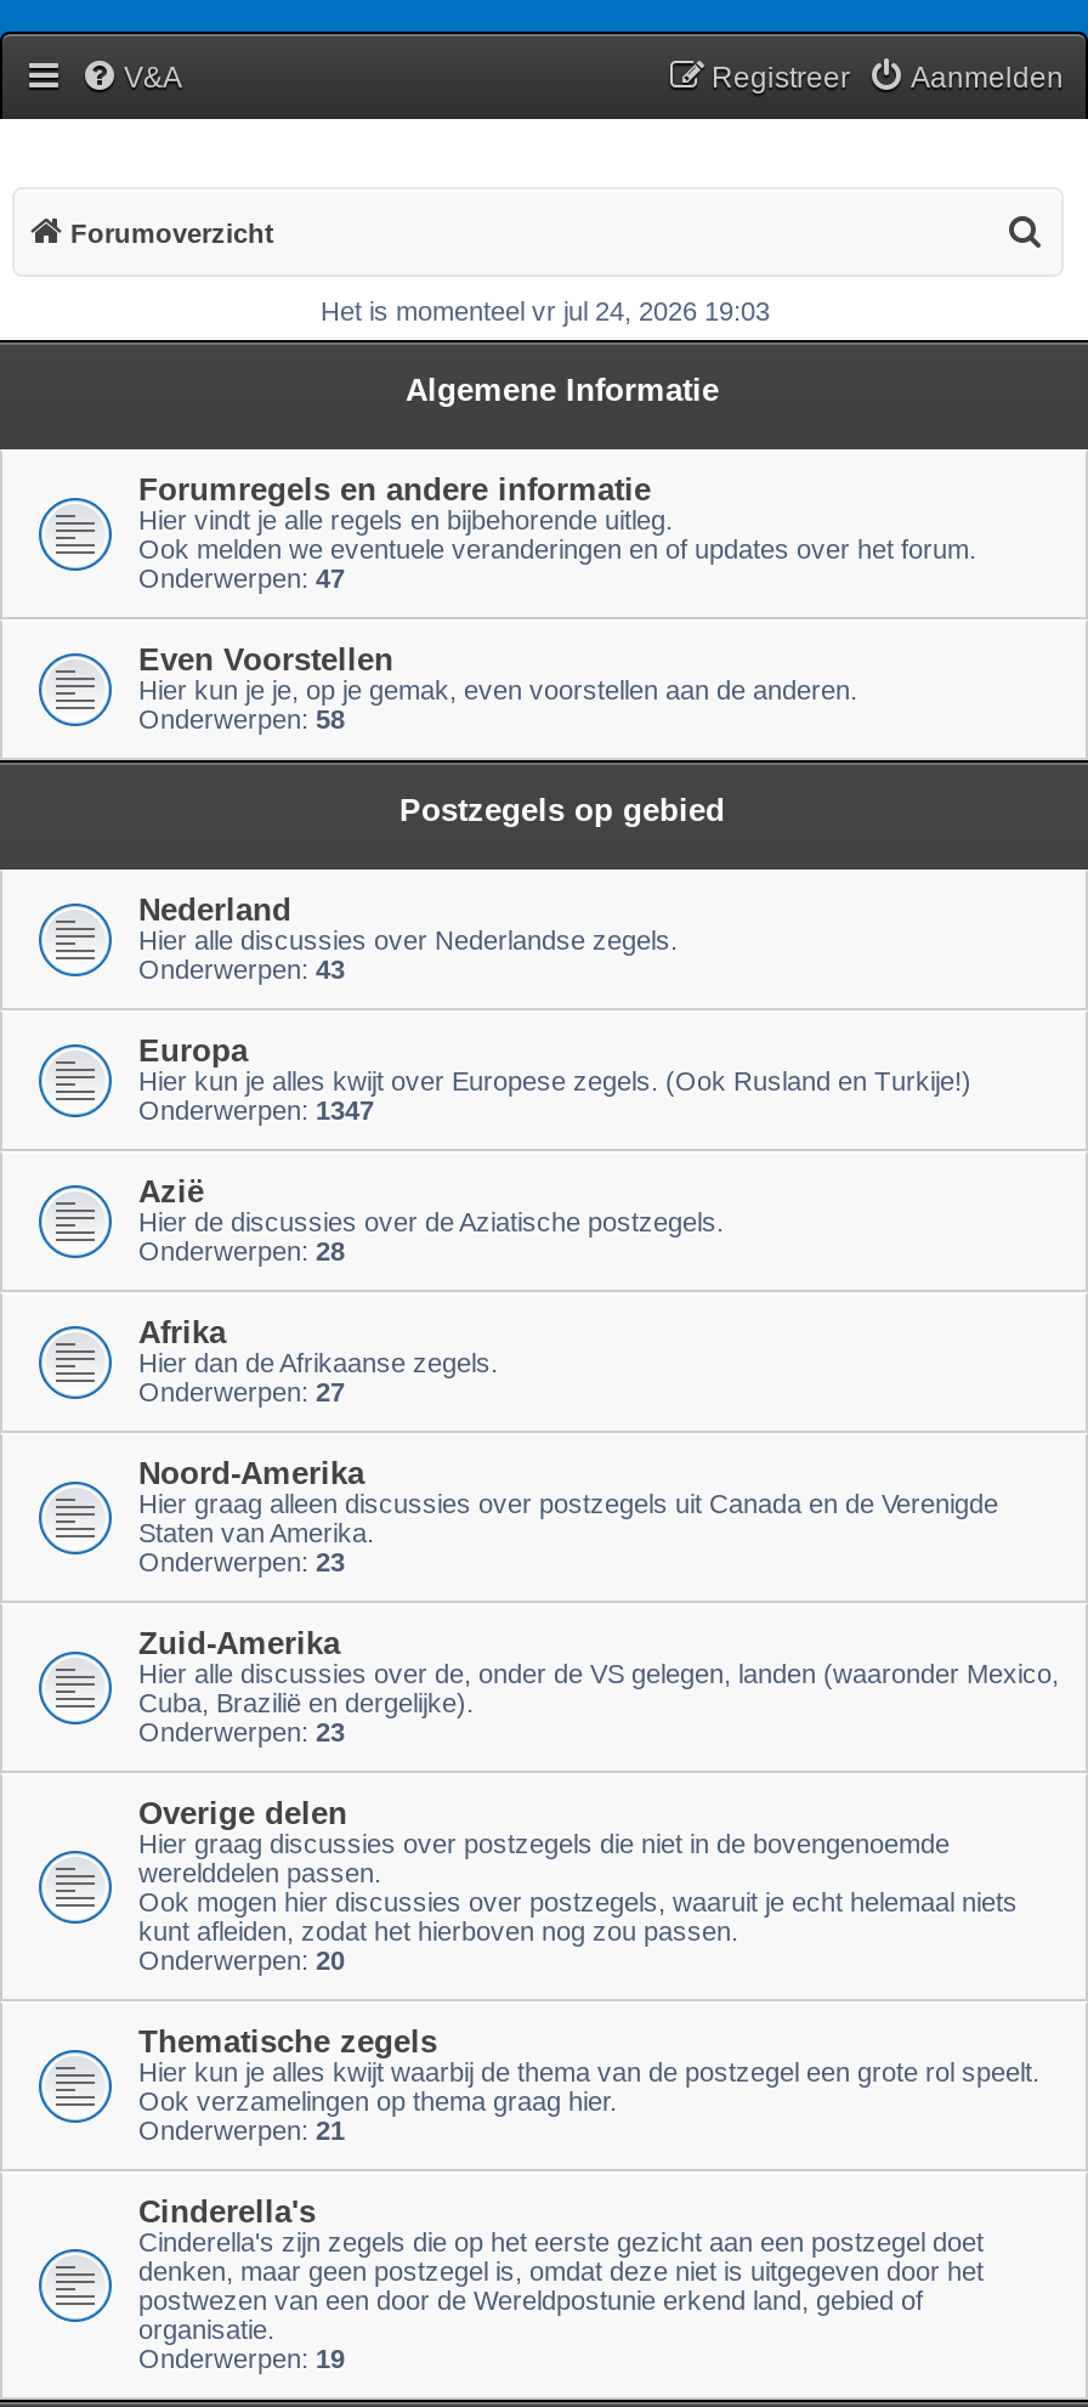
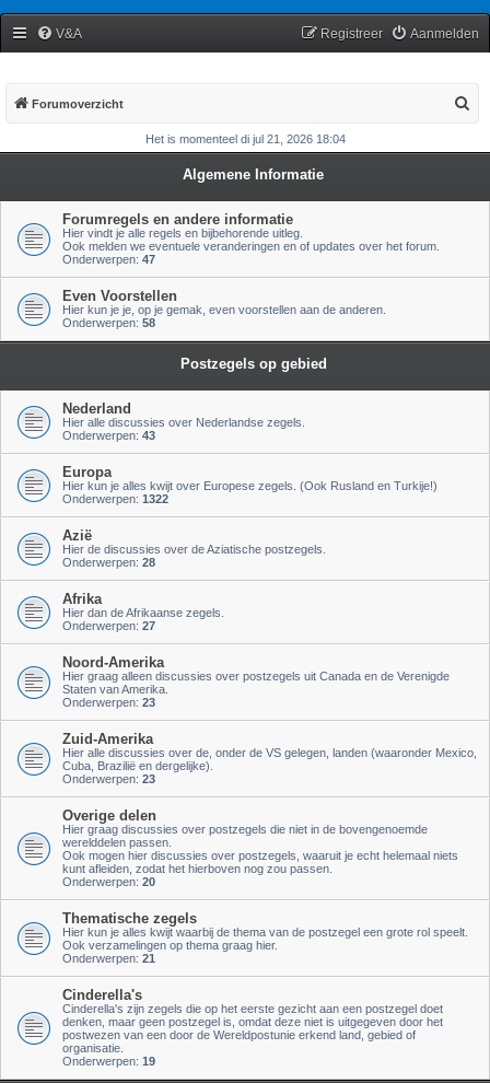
- Het is momenteel vr jul 24, 2026 19:03
+ Het is momenteel di jul 21, 2026 18:04

- Onderwerpen: 1347
+ Onderwerpen: 1322
